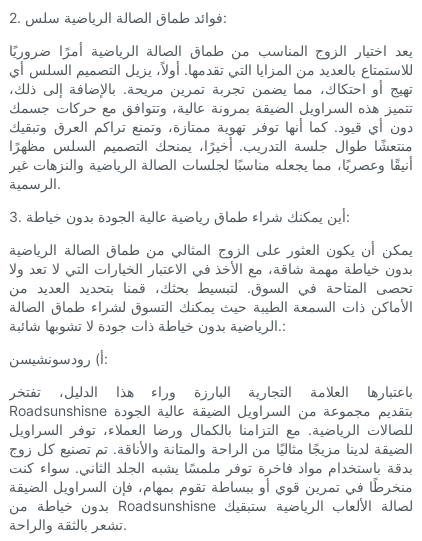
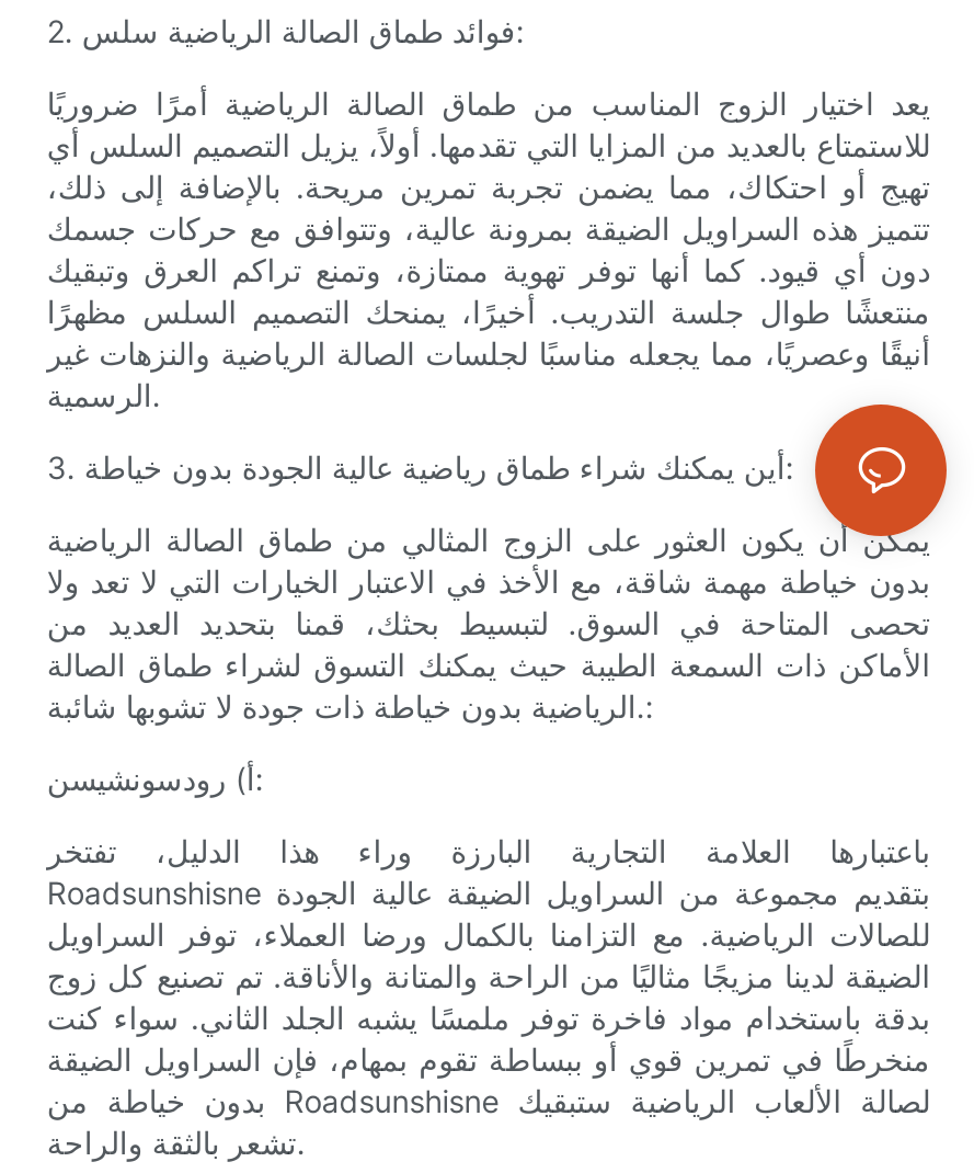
+ [image]
